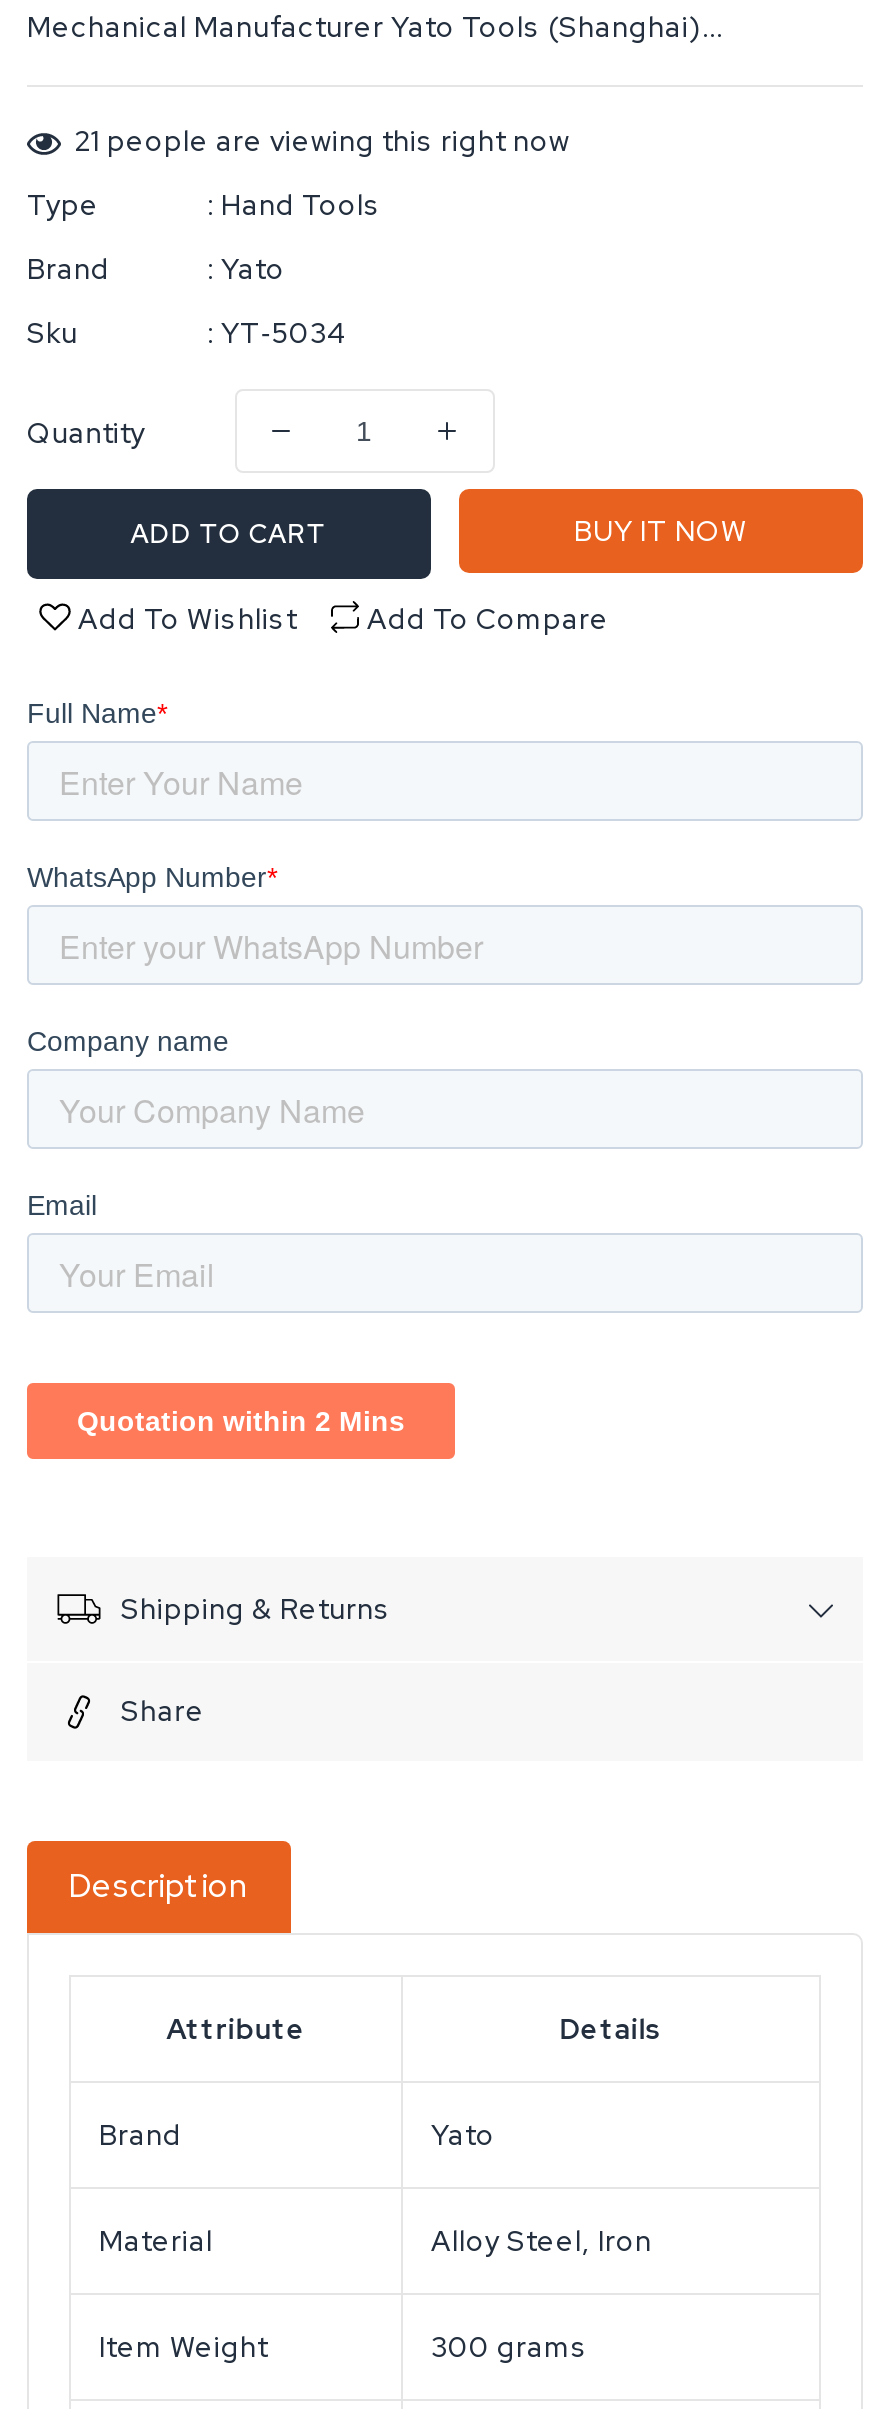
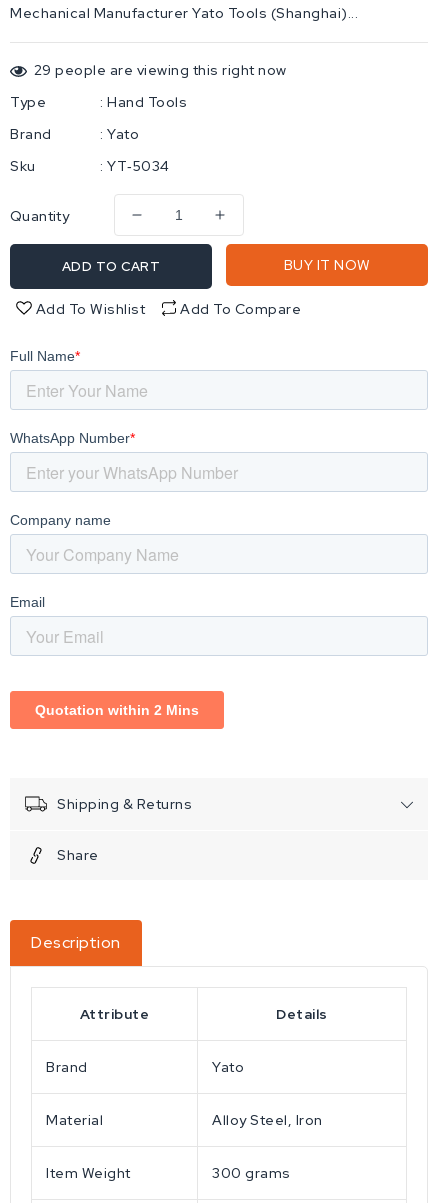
- 21 people are viewing this right now
+ 29 people are viewing this right now
